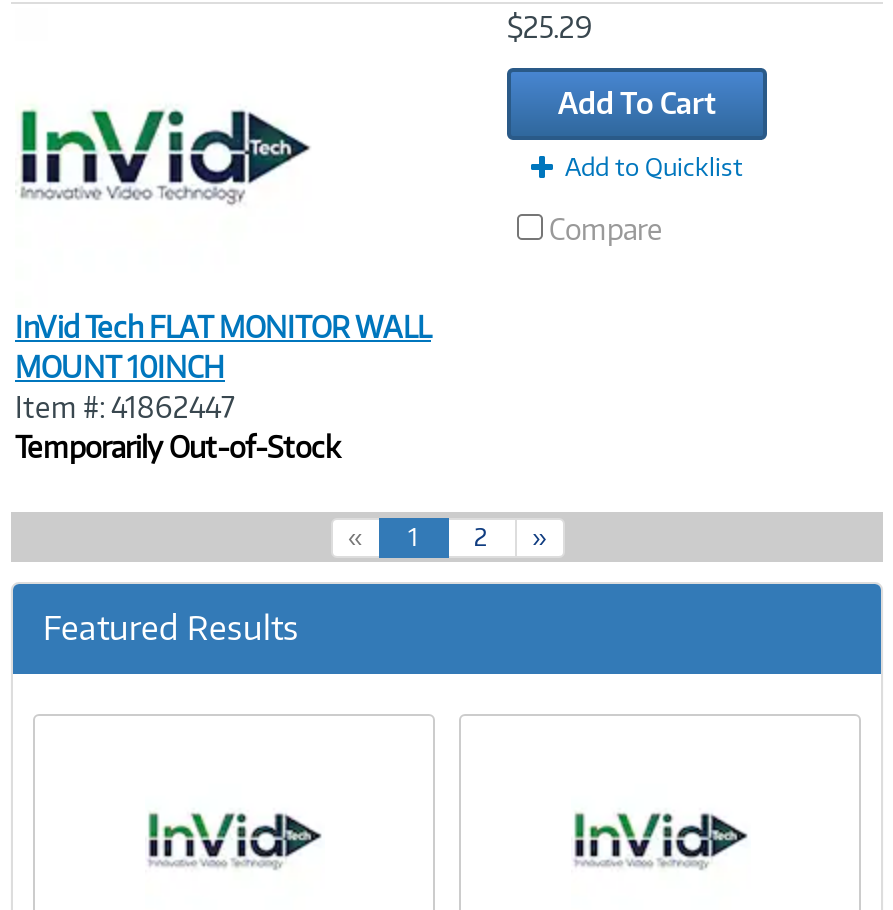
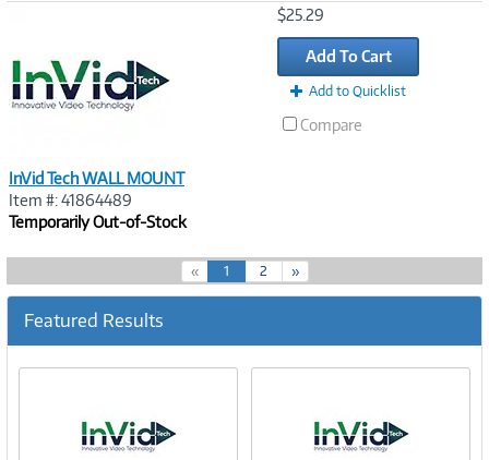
- InVid Tech FLAT MONITOR WALL
- MOUNT 10INCH
- Item #: 41862447
+ InVid Tech WALL MOUNT
+ Item #: 41864489
